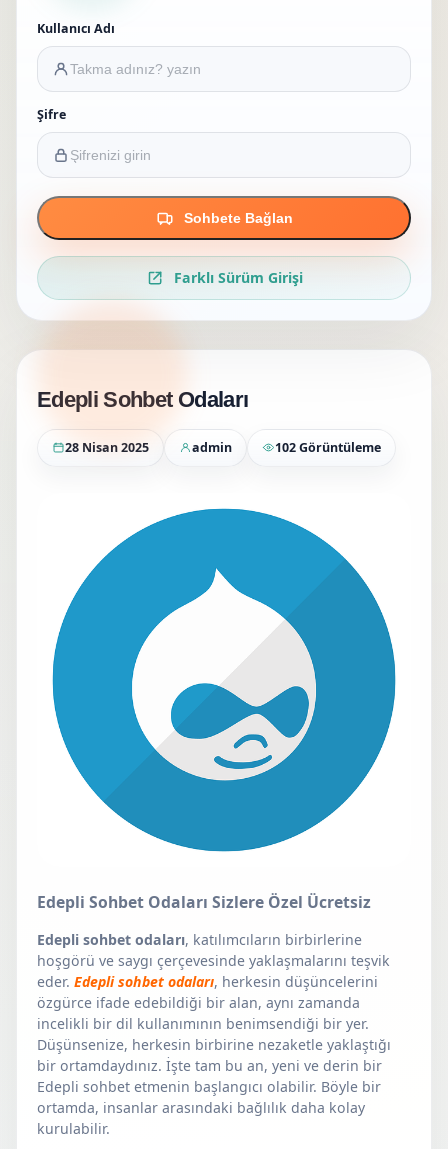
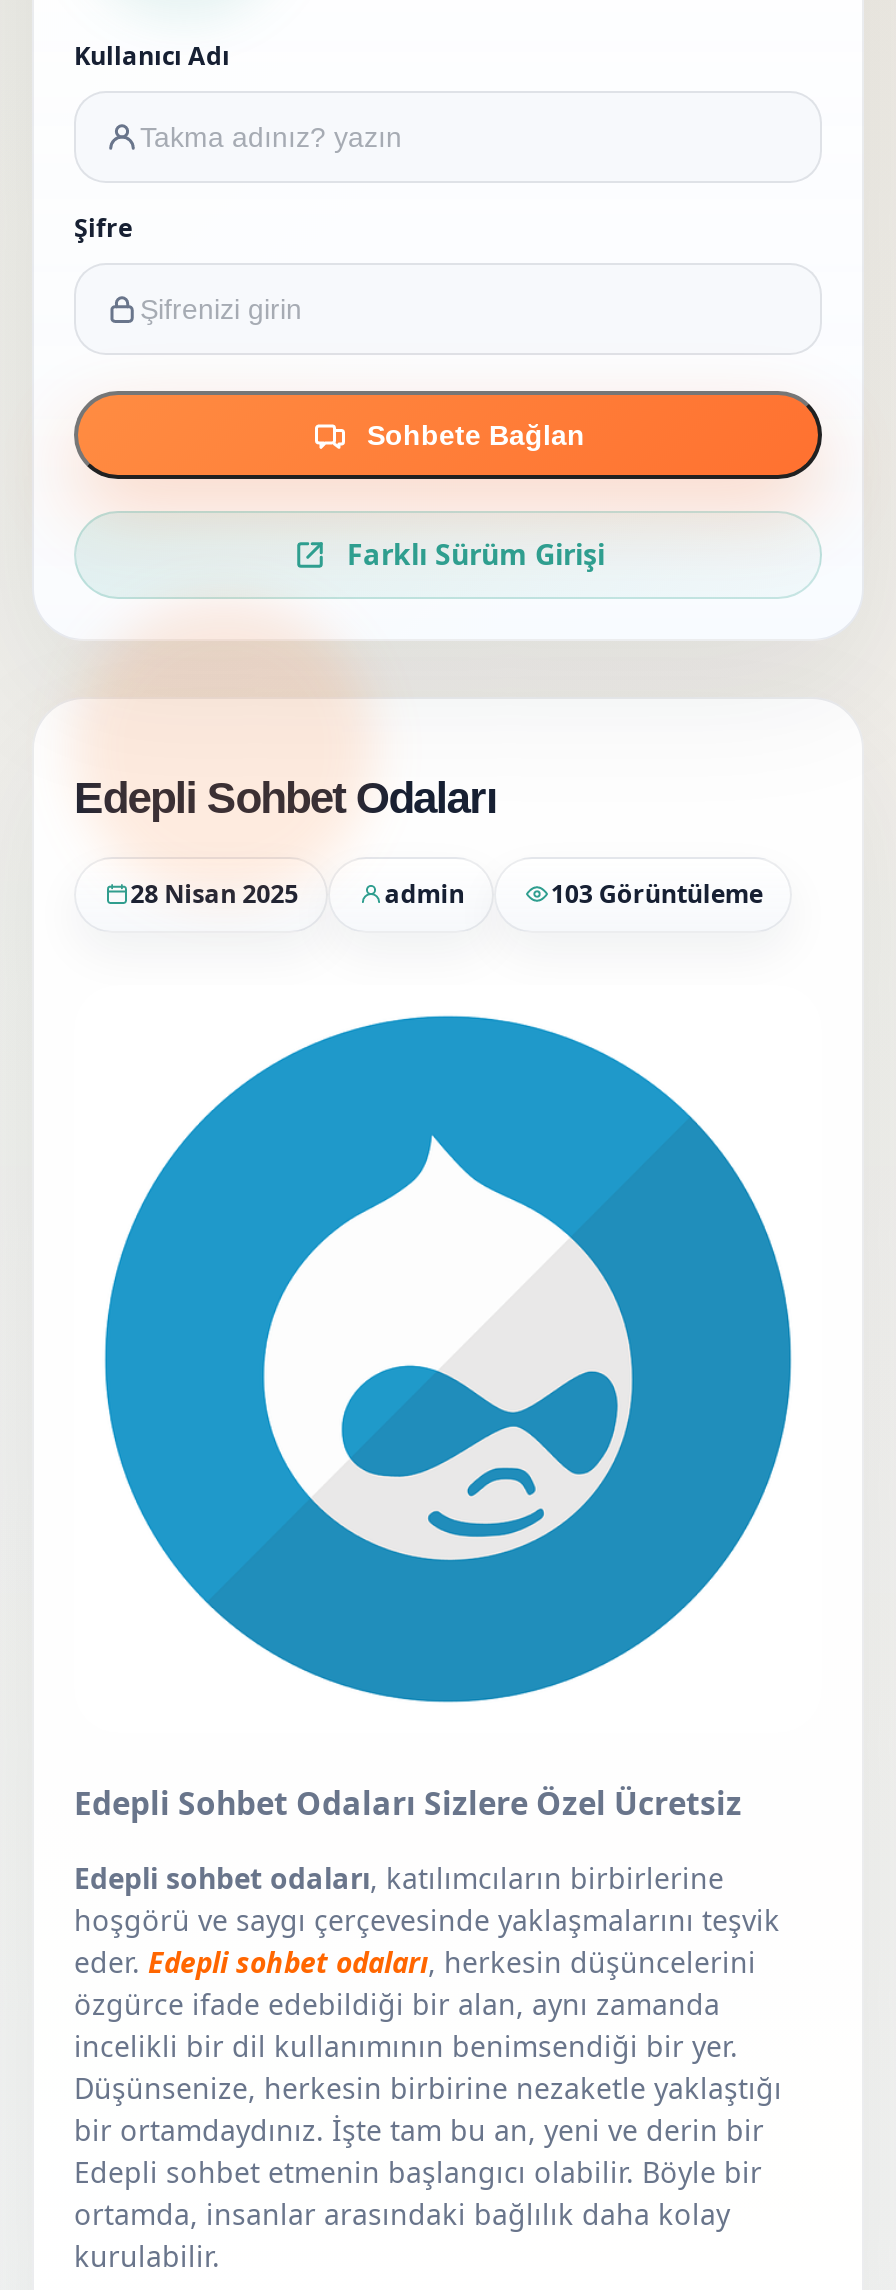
- 102 Görüntüleme
+ 103 Görüntüleme
